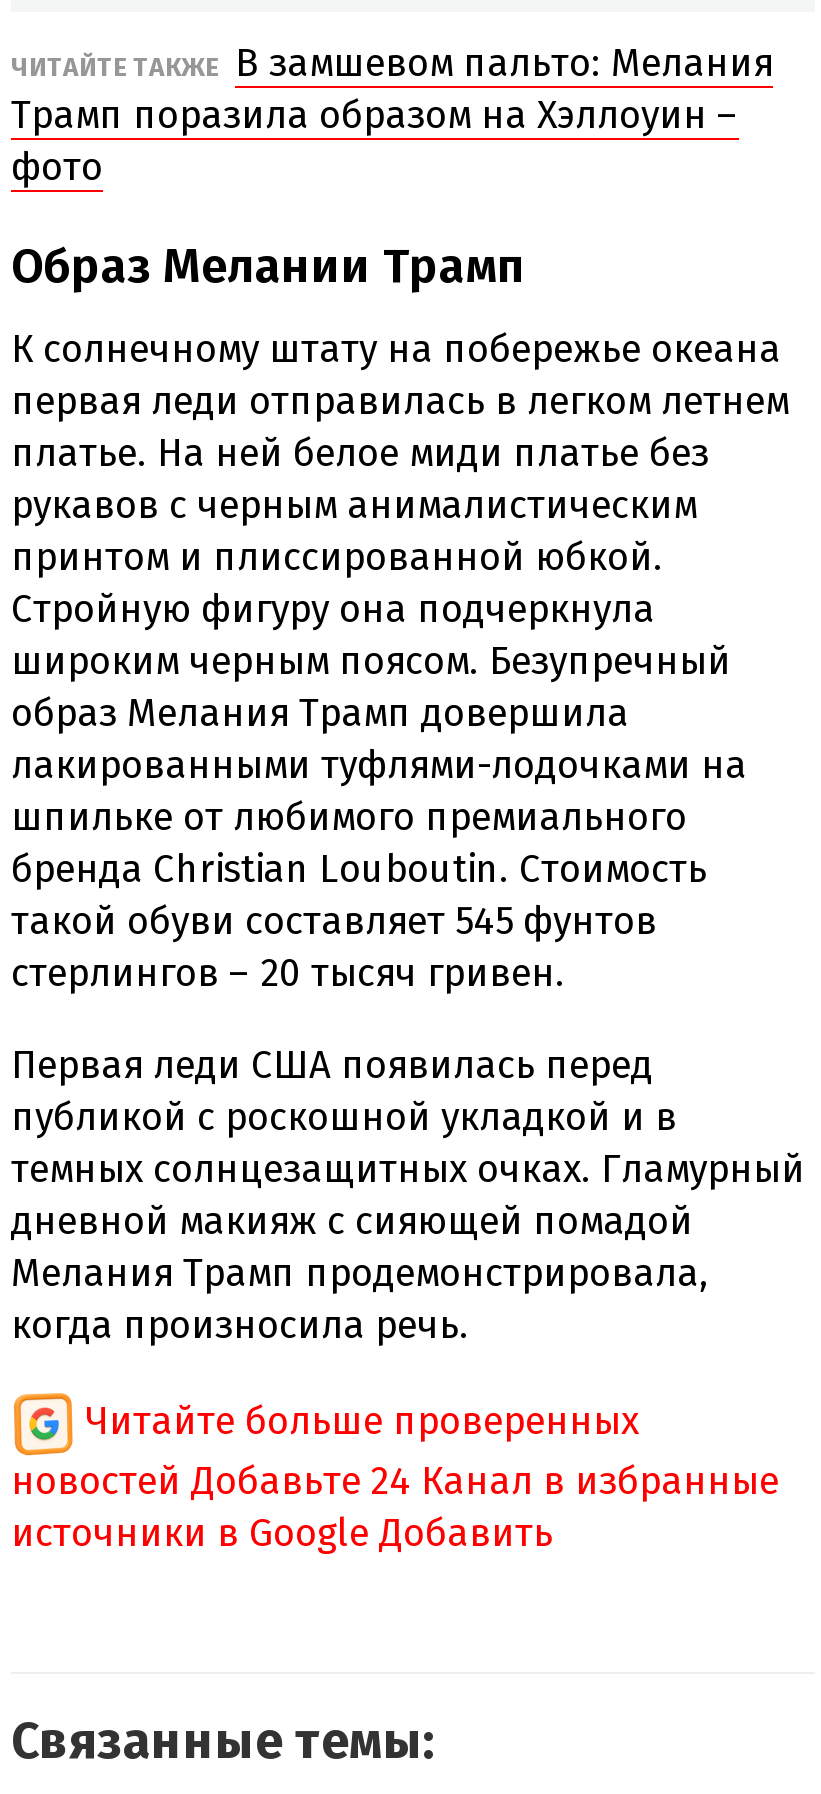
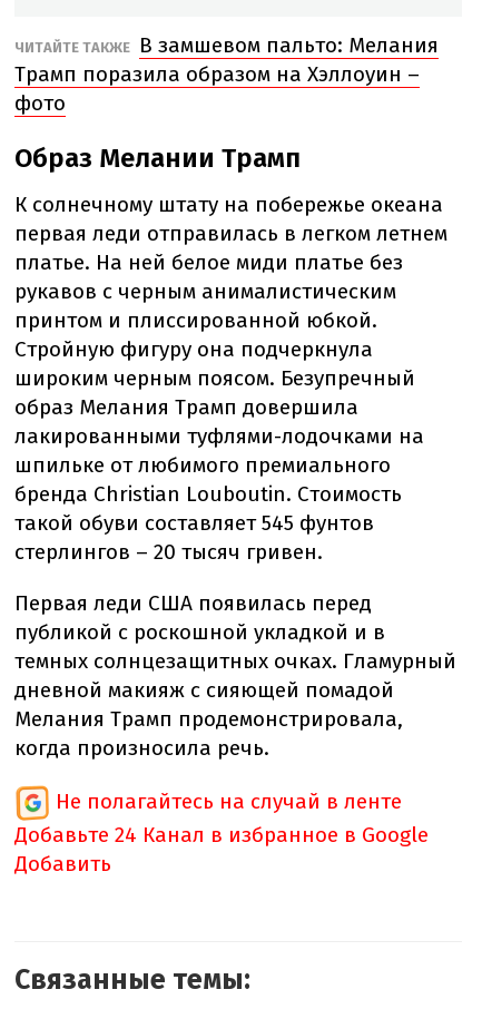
- Читайте больше проверенных
- новостей Добавьте 24 Канал в избранные
- источники в Google Добавить
+ Не полагайтесь на случай в ленте
+ Добавьте 24 Канал в избранное в Google
+ Добавить
